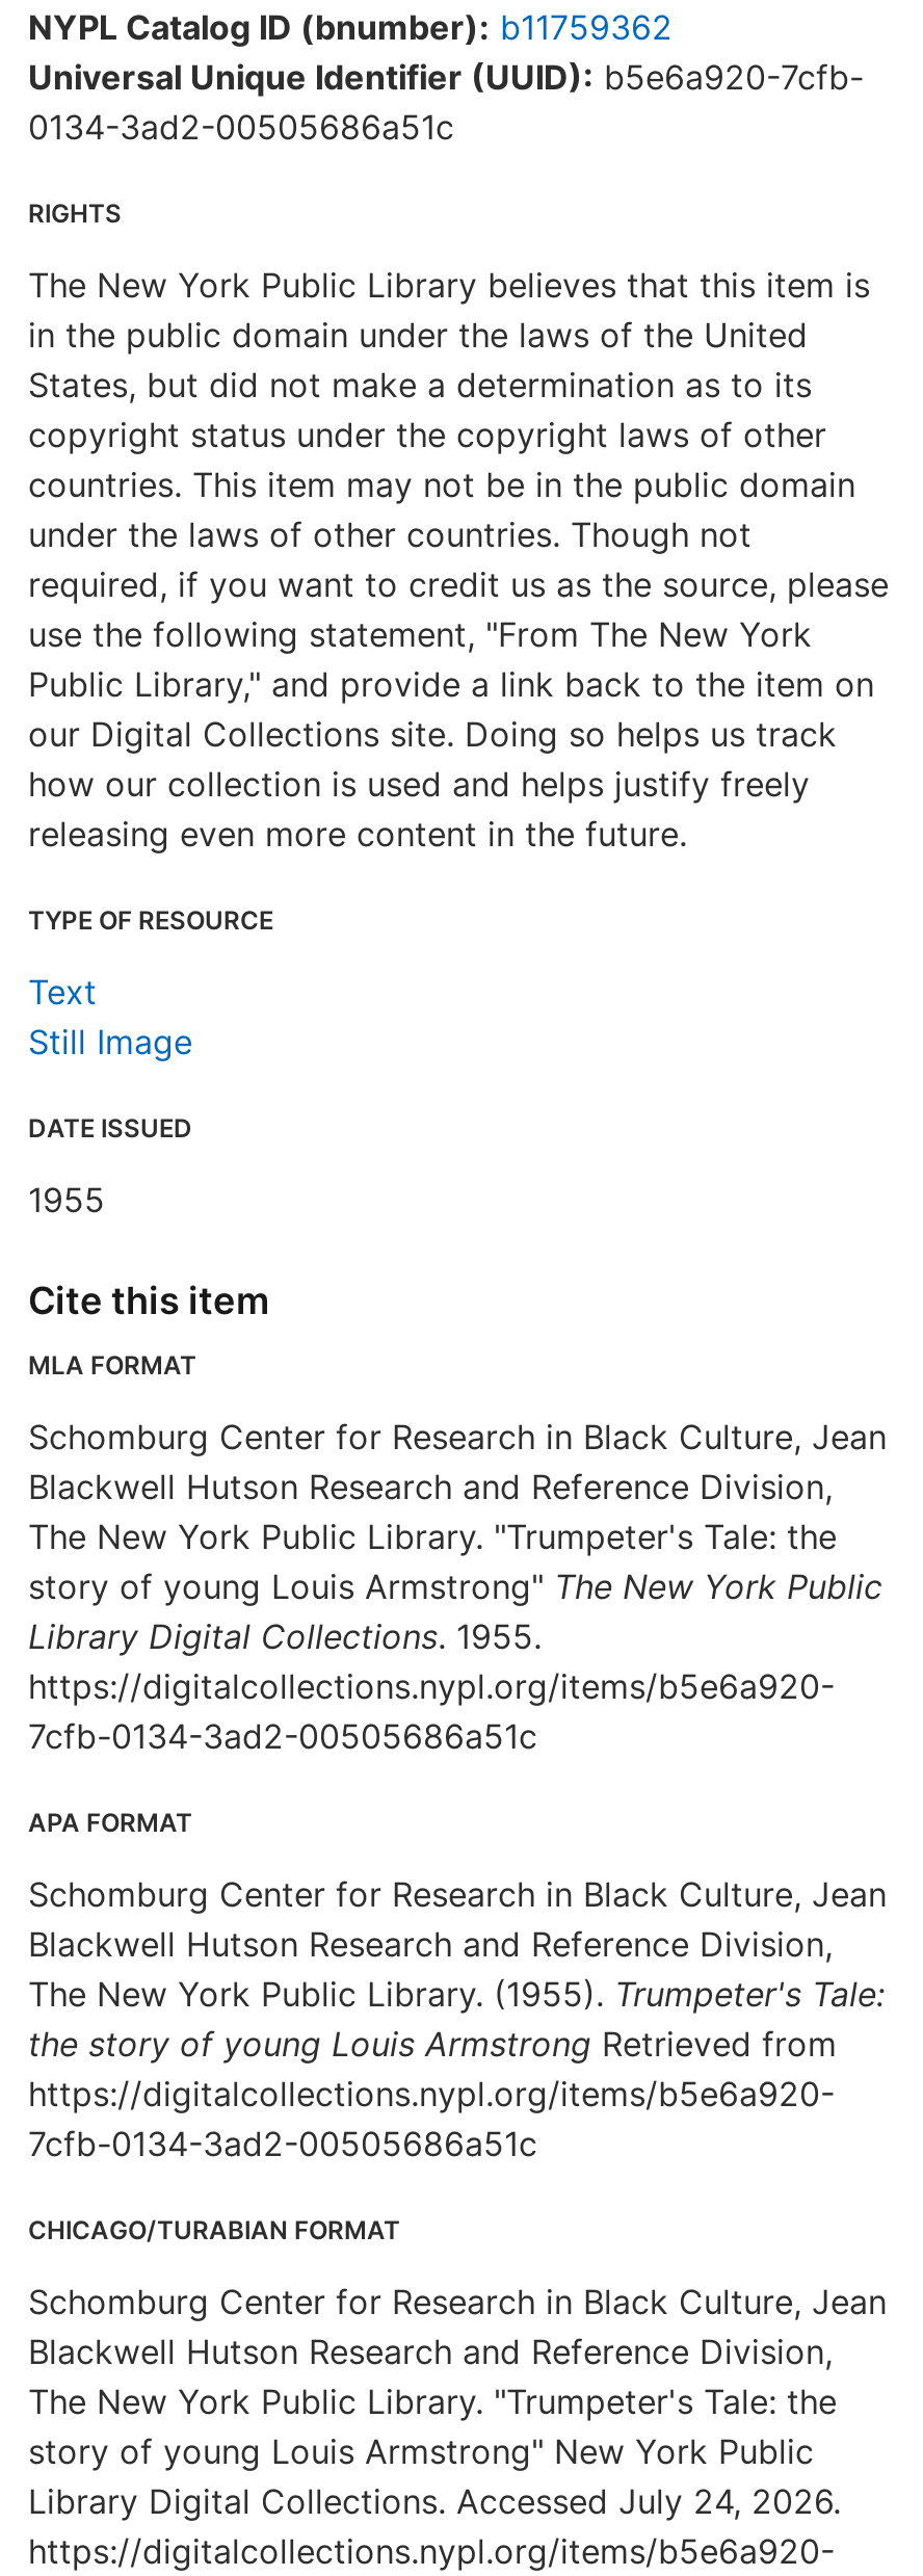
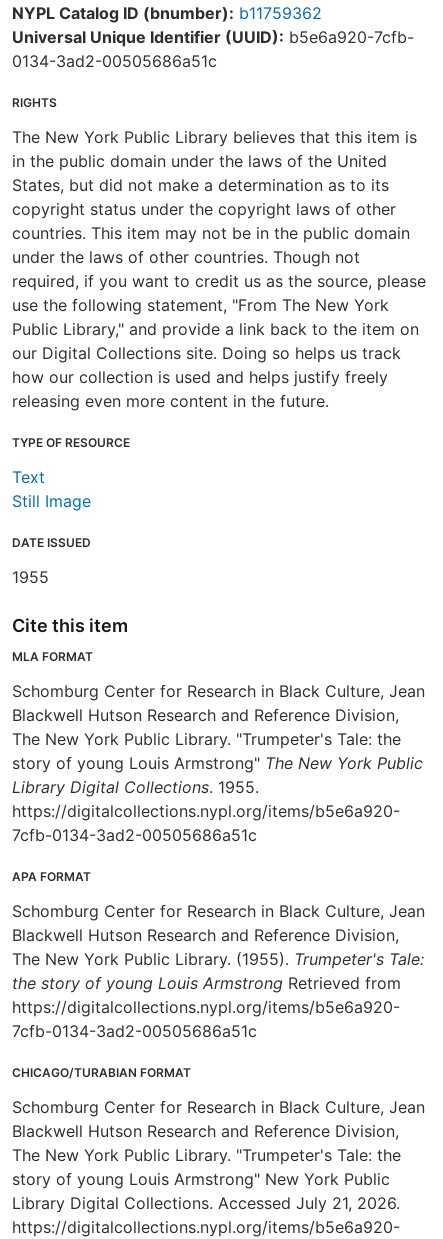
- Library Digital Collections. Accessed July 24, 2026.
+ Library Digital Collections. Accessed July 21, 2026.
